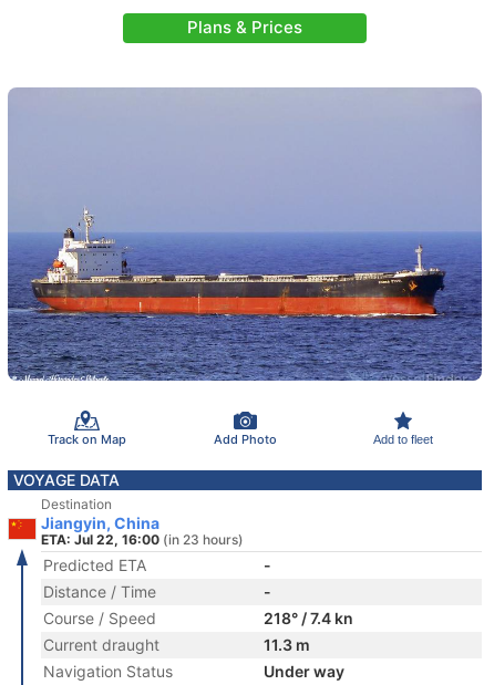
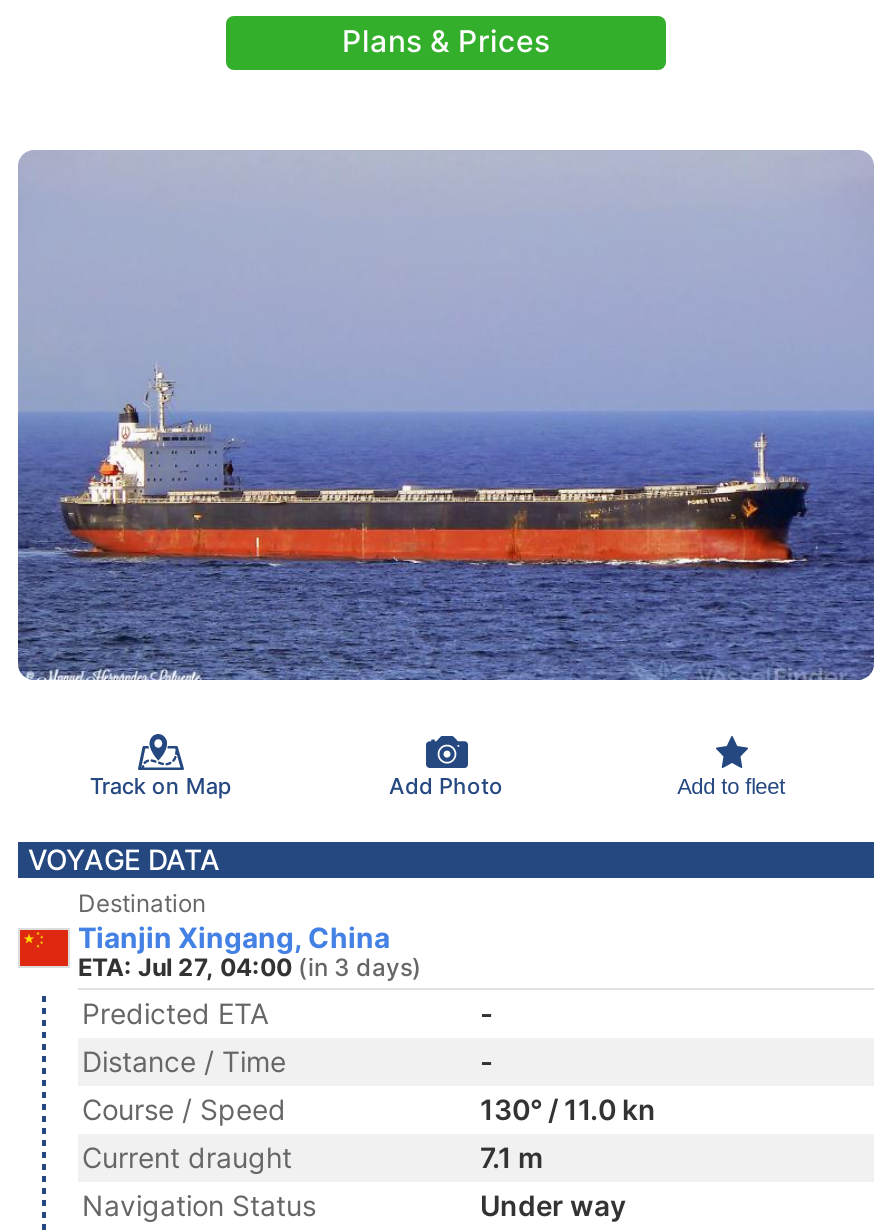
- Jiangyin, China
- ETA: Jul 22, 16:00 (in 23 hours)
+ Tianjin Xingang, China
+ ETA: Jul 27, 04:00 (in 3 days)

- 218° / 7.4 kn
+ 130° / 11.0 kn

- 11.3 m
+ 7.1 m
